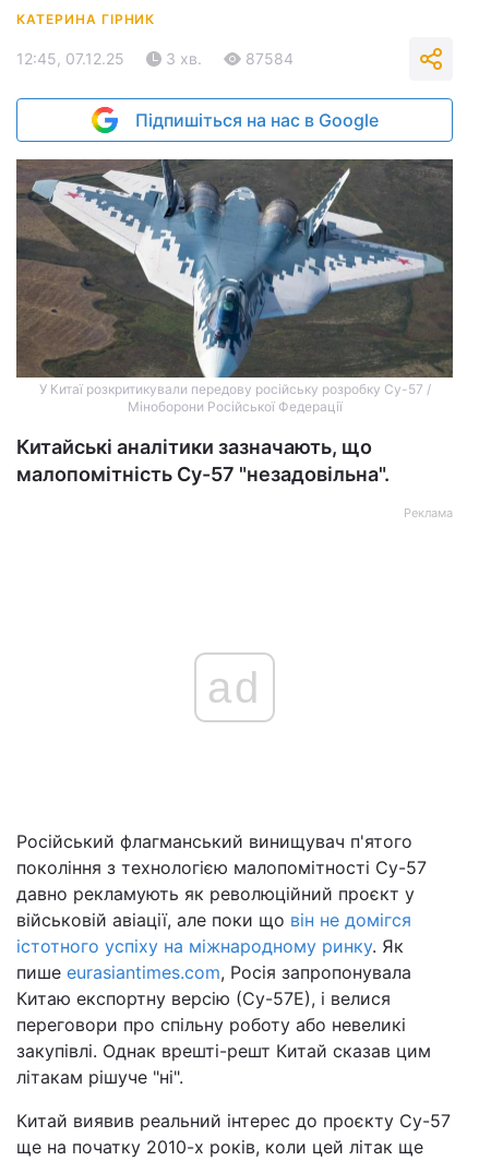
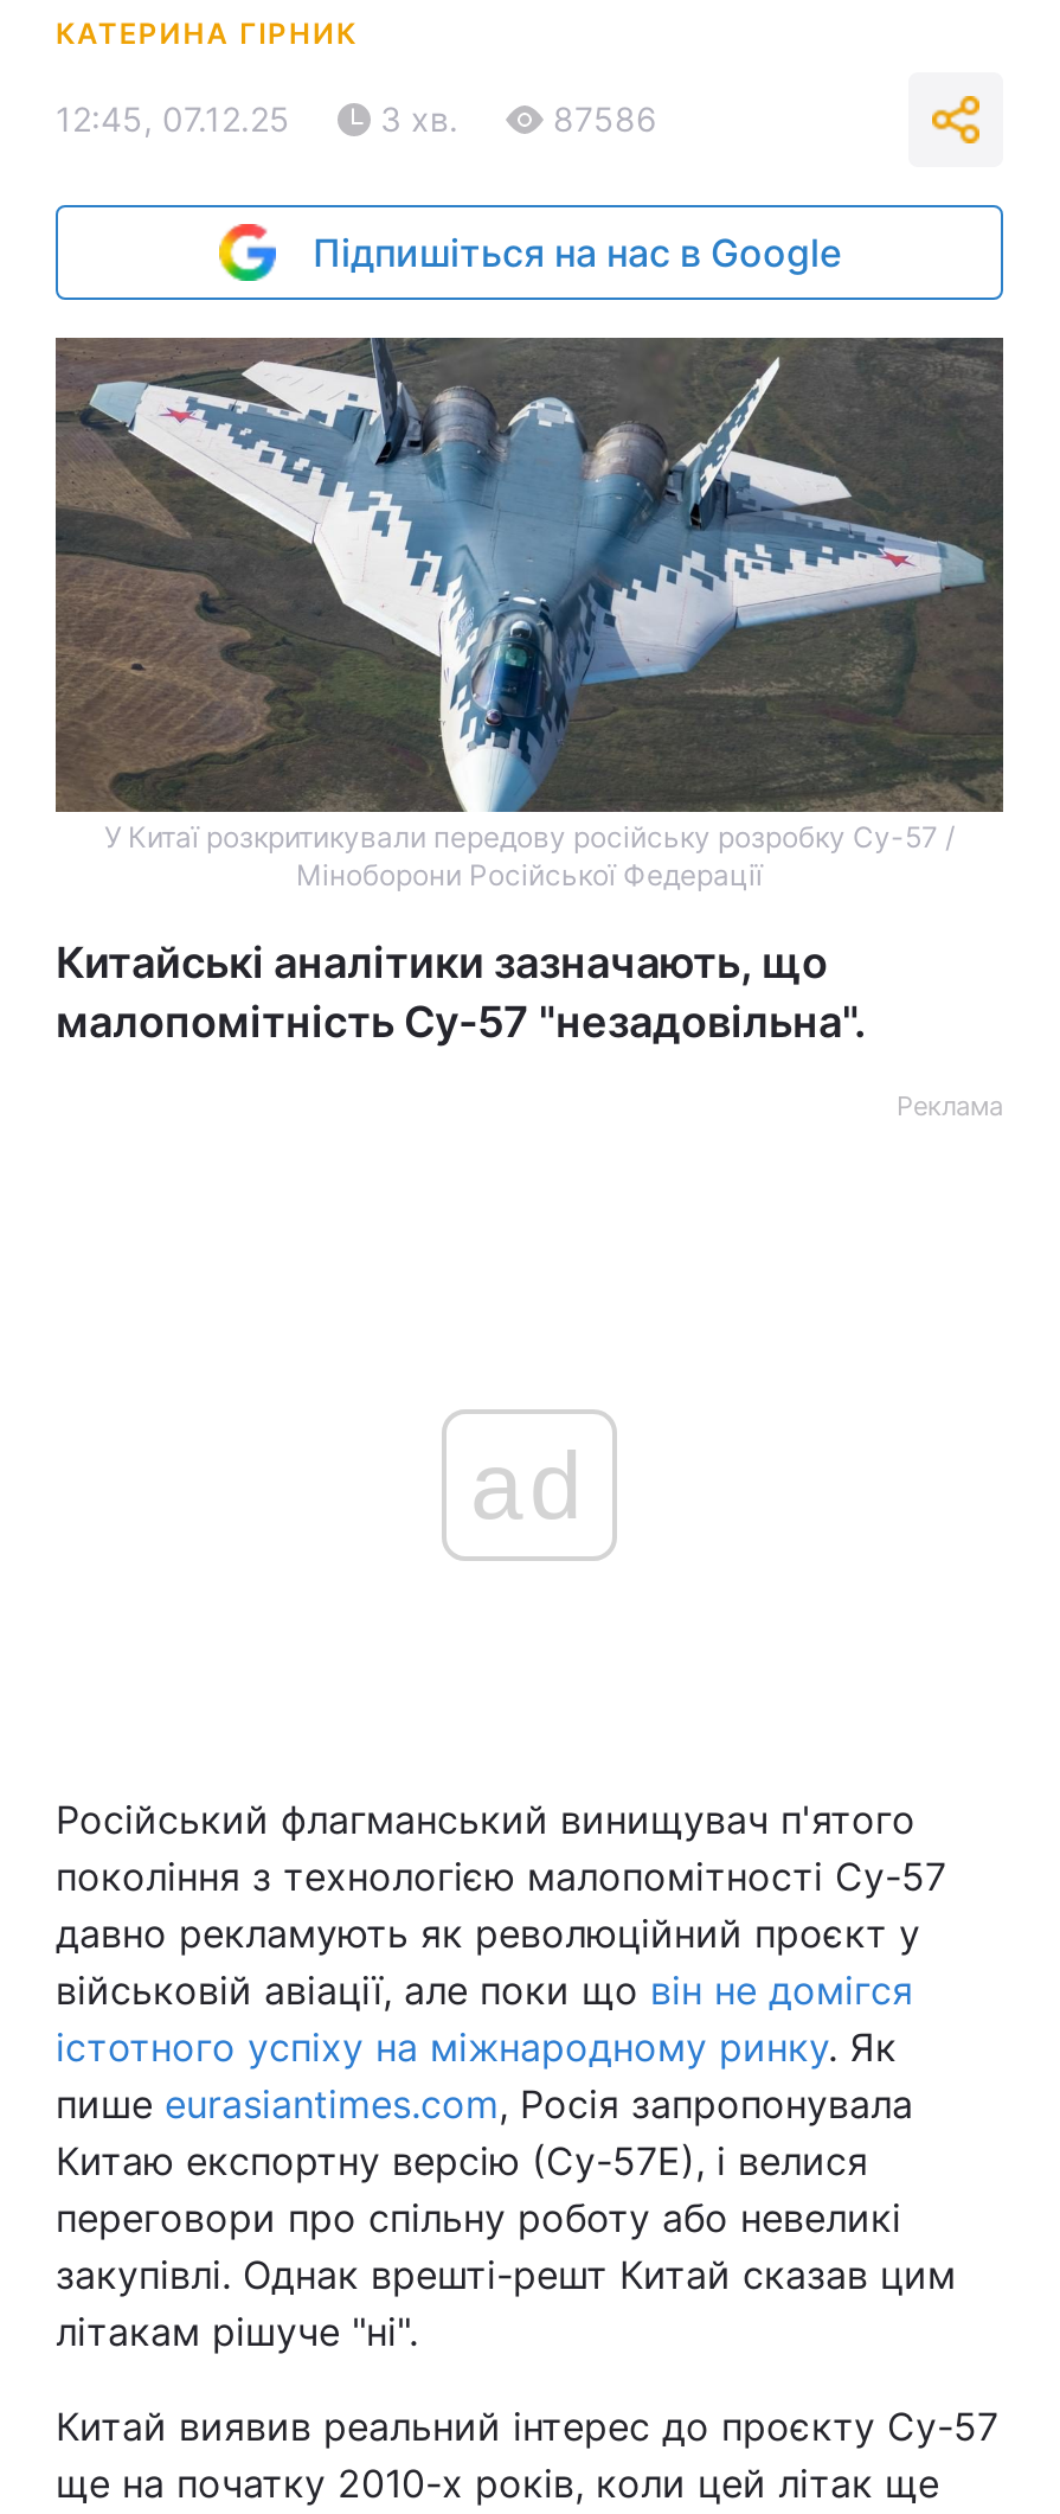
- 87584
+ 87586
